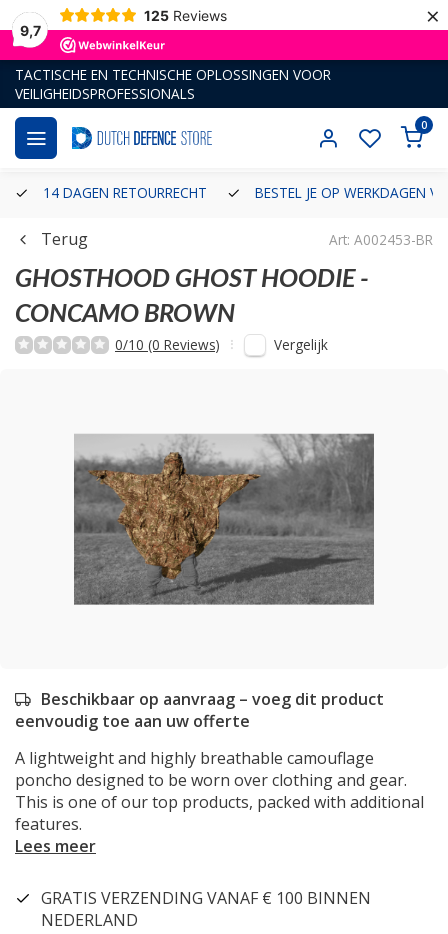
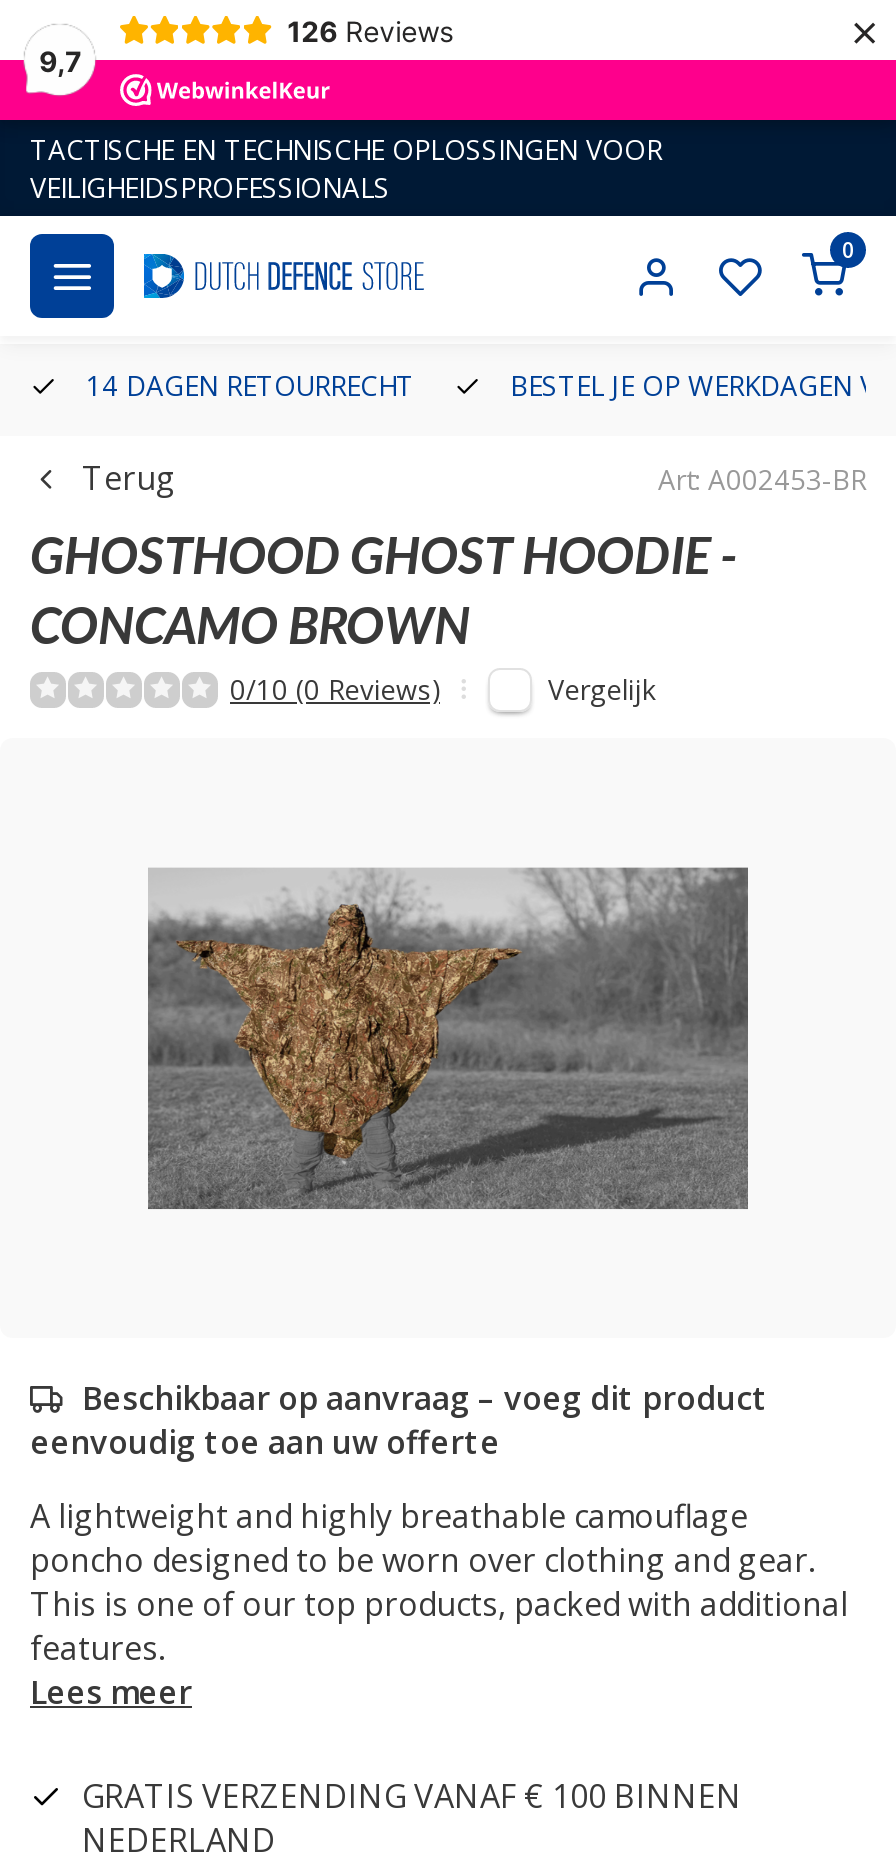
- 125 Reviews
+ 126 Reviews
